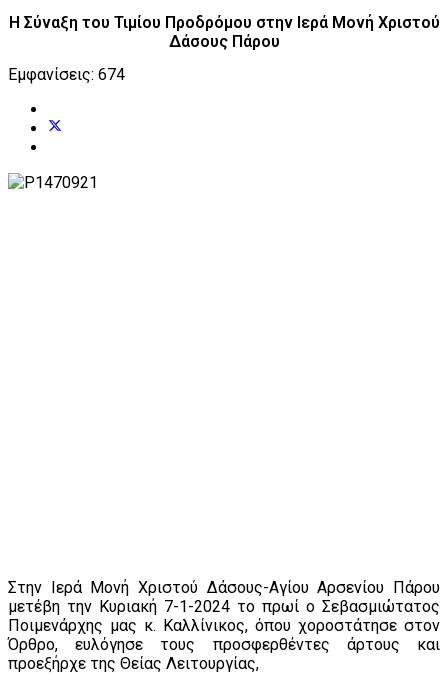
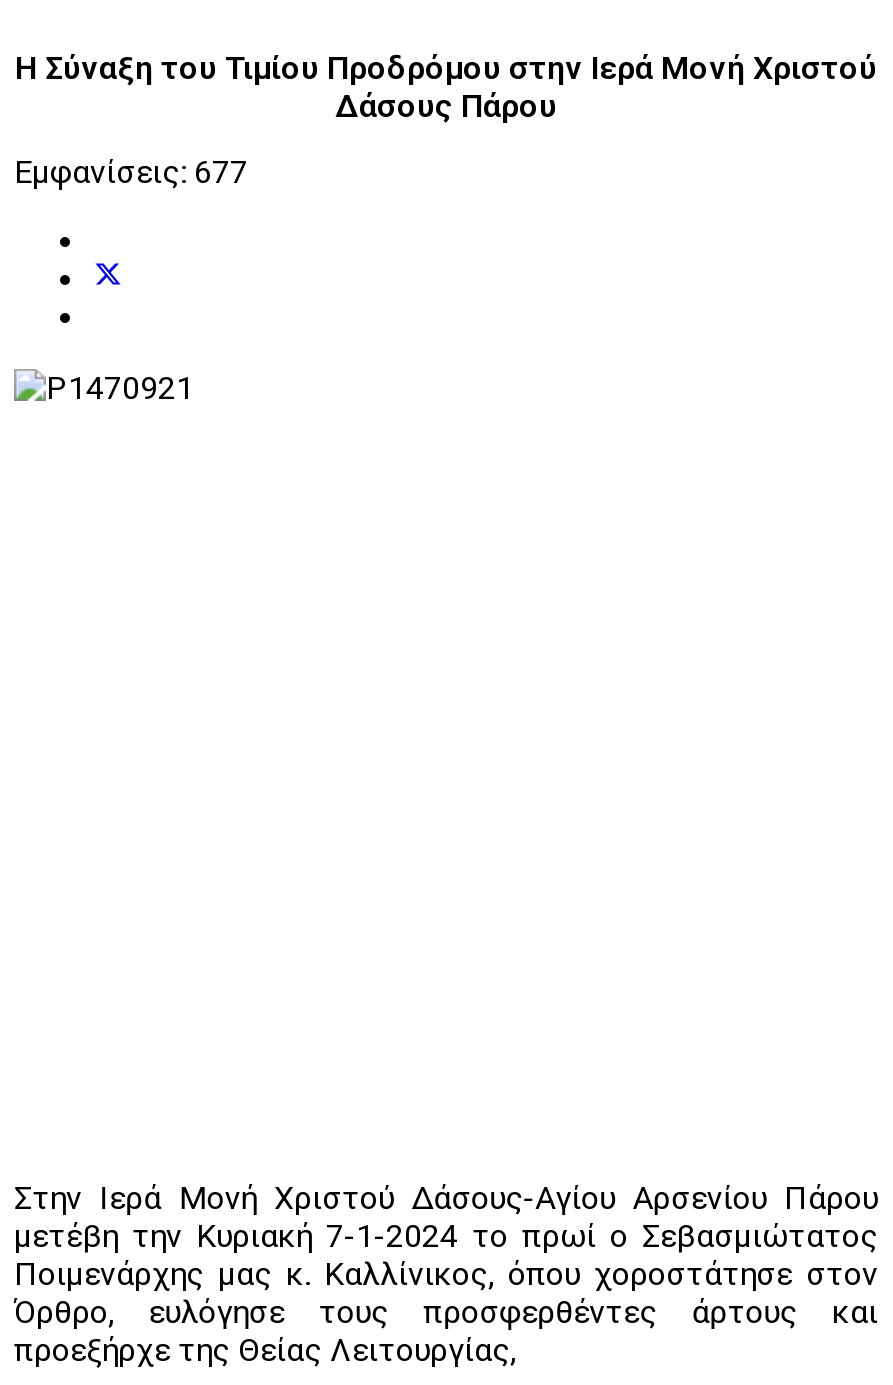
- Εμφανίσεις: 674
+ Εμφανίσεις: 677
